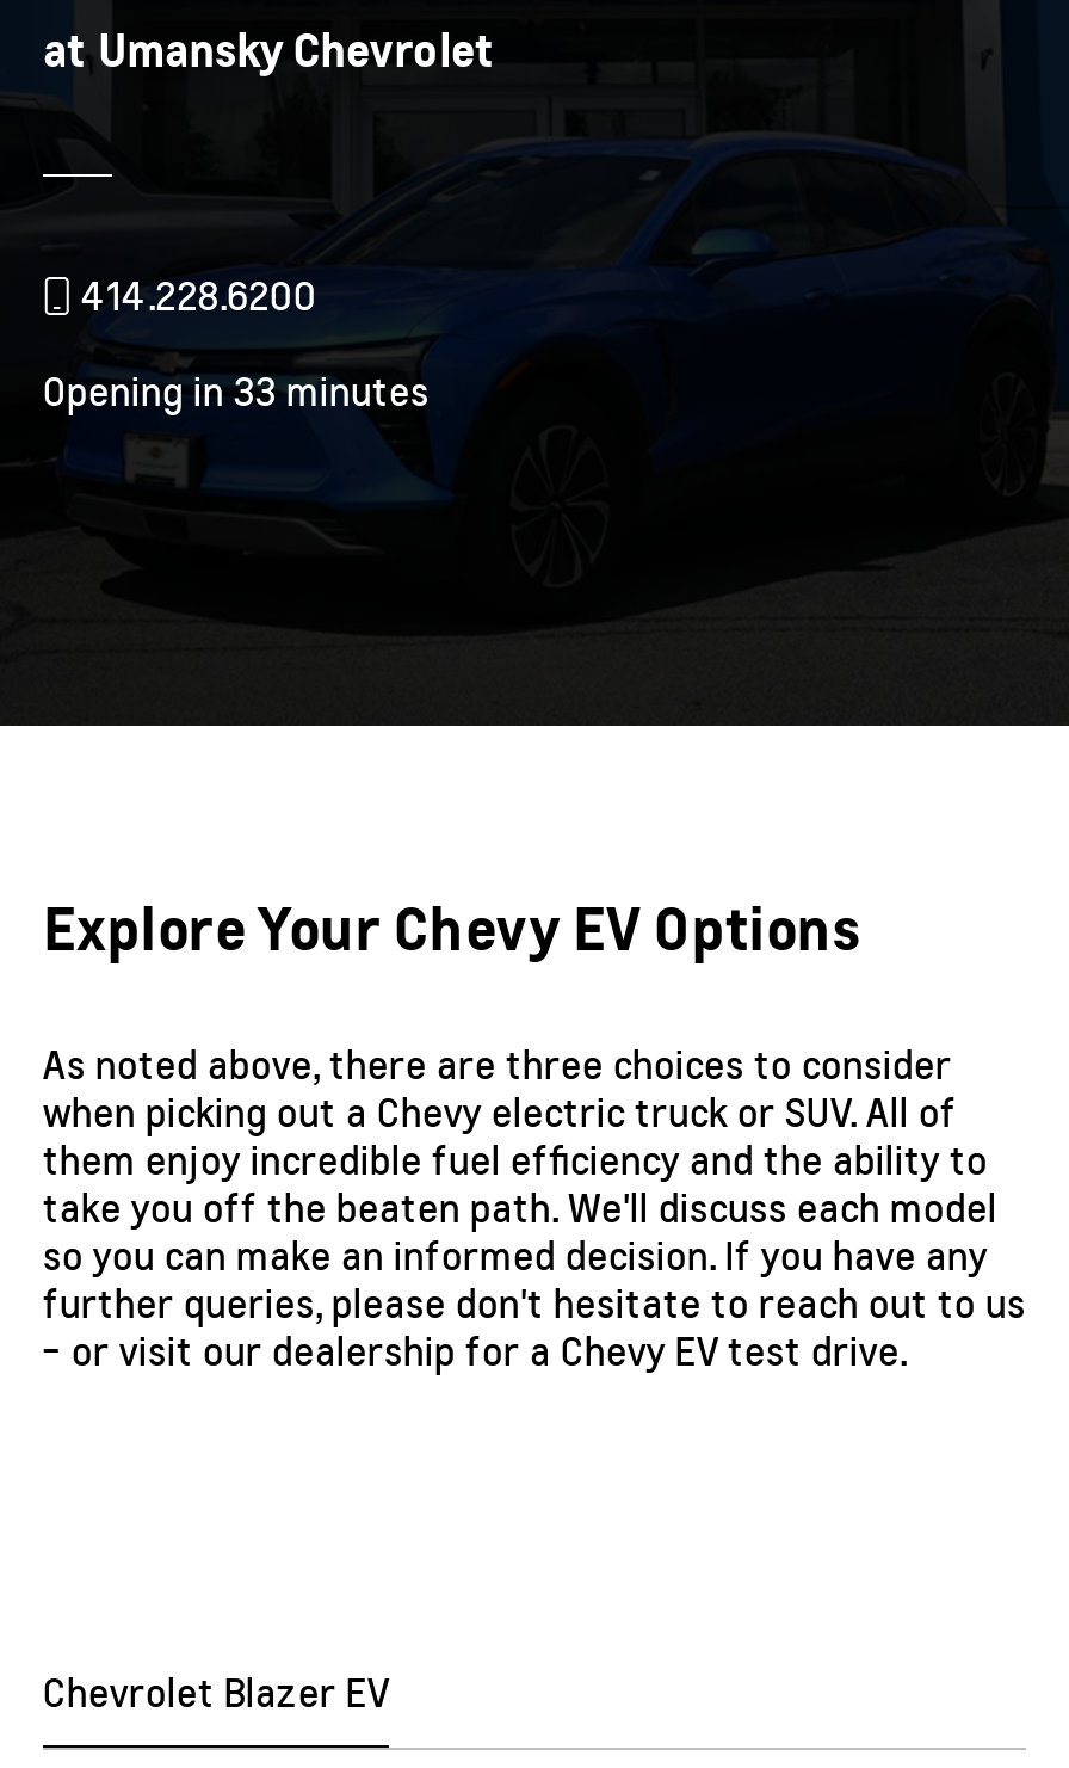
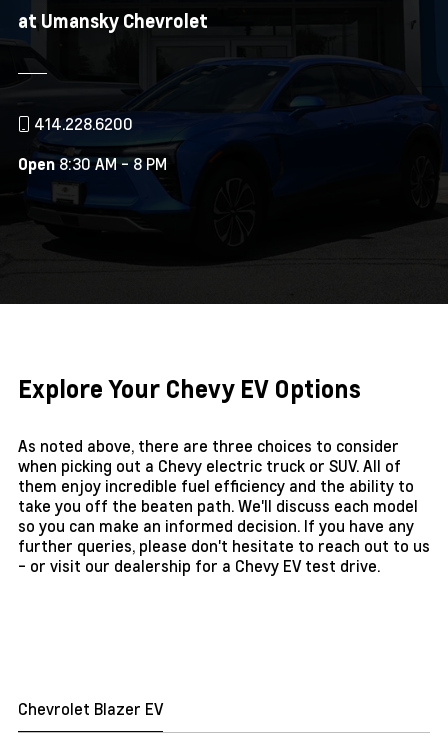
- Opening in 33 minutes
+ Open 8:30 AM - 8 PM
